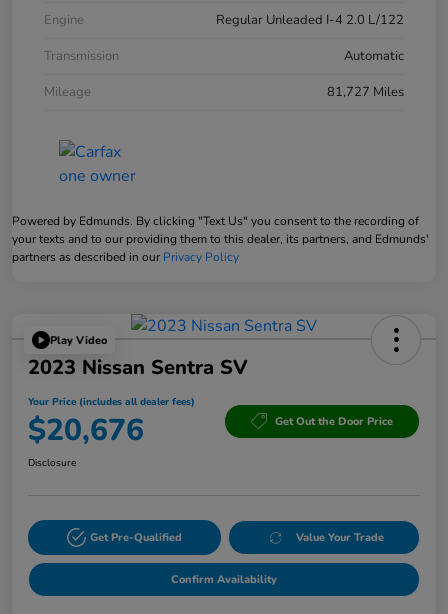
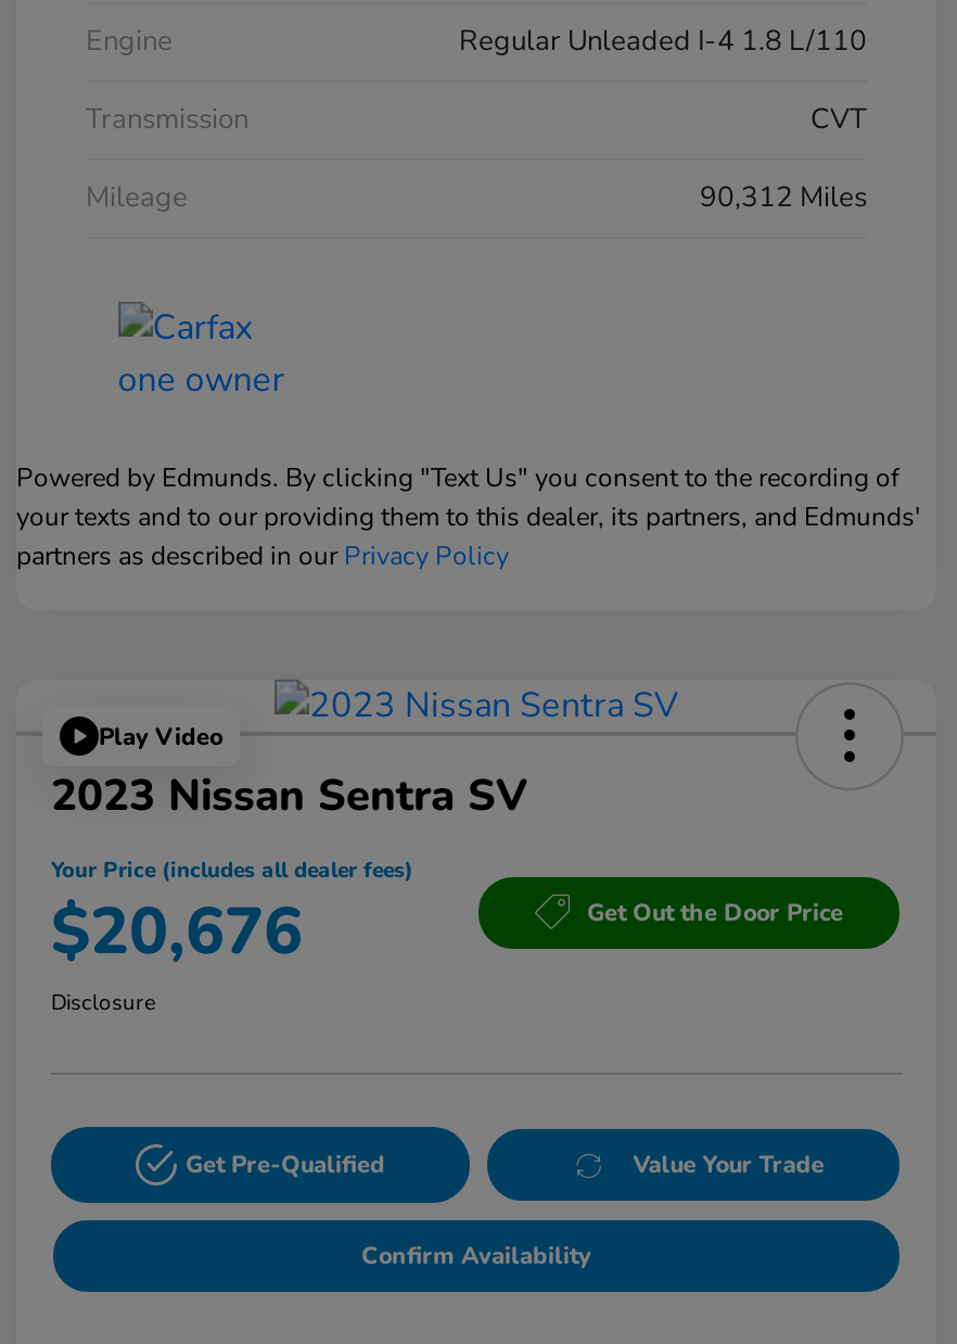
- Regular Unleaded I-4 2.0 L/122
+ Regular Unleaded I-4 1.8 L/110

- Automatic
+ CVT

- 81,727 Miles
+ 90,312 Miles
